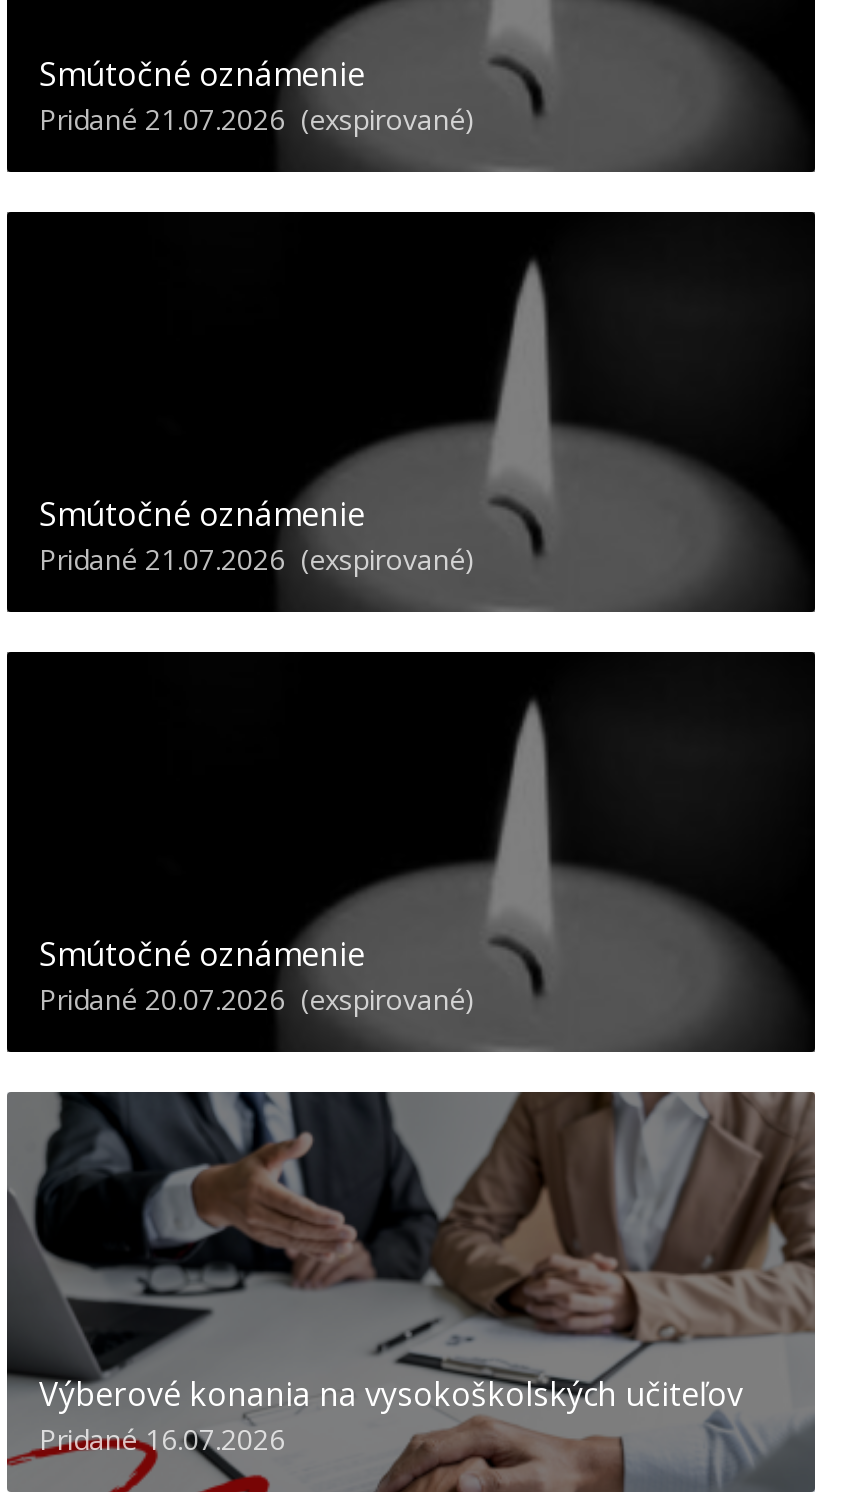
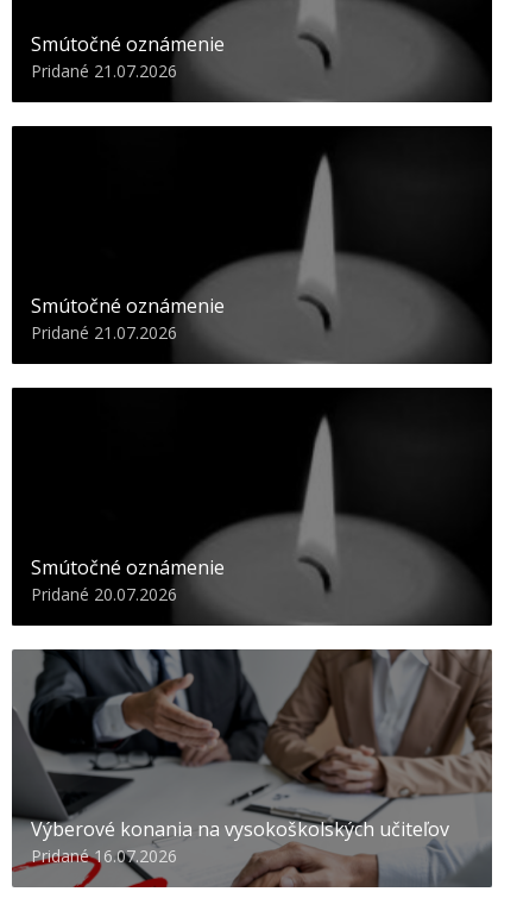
- Pridané 21.07.2026 (exspirované)
+ Pridané 21.07.2026

- Pridané 21.07.2026 (exspirované)
+ Pridané 21.07.2026

- Pridané 20.07.2026 (exspirované)
+ Pridané 20.07.2026
